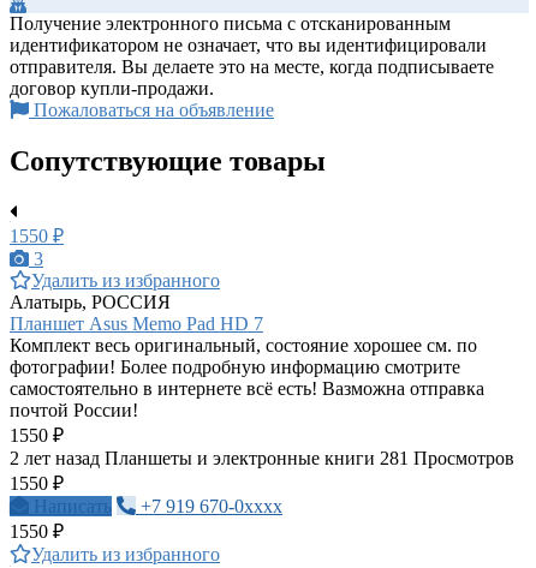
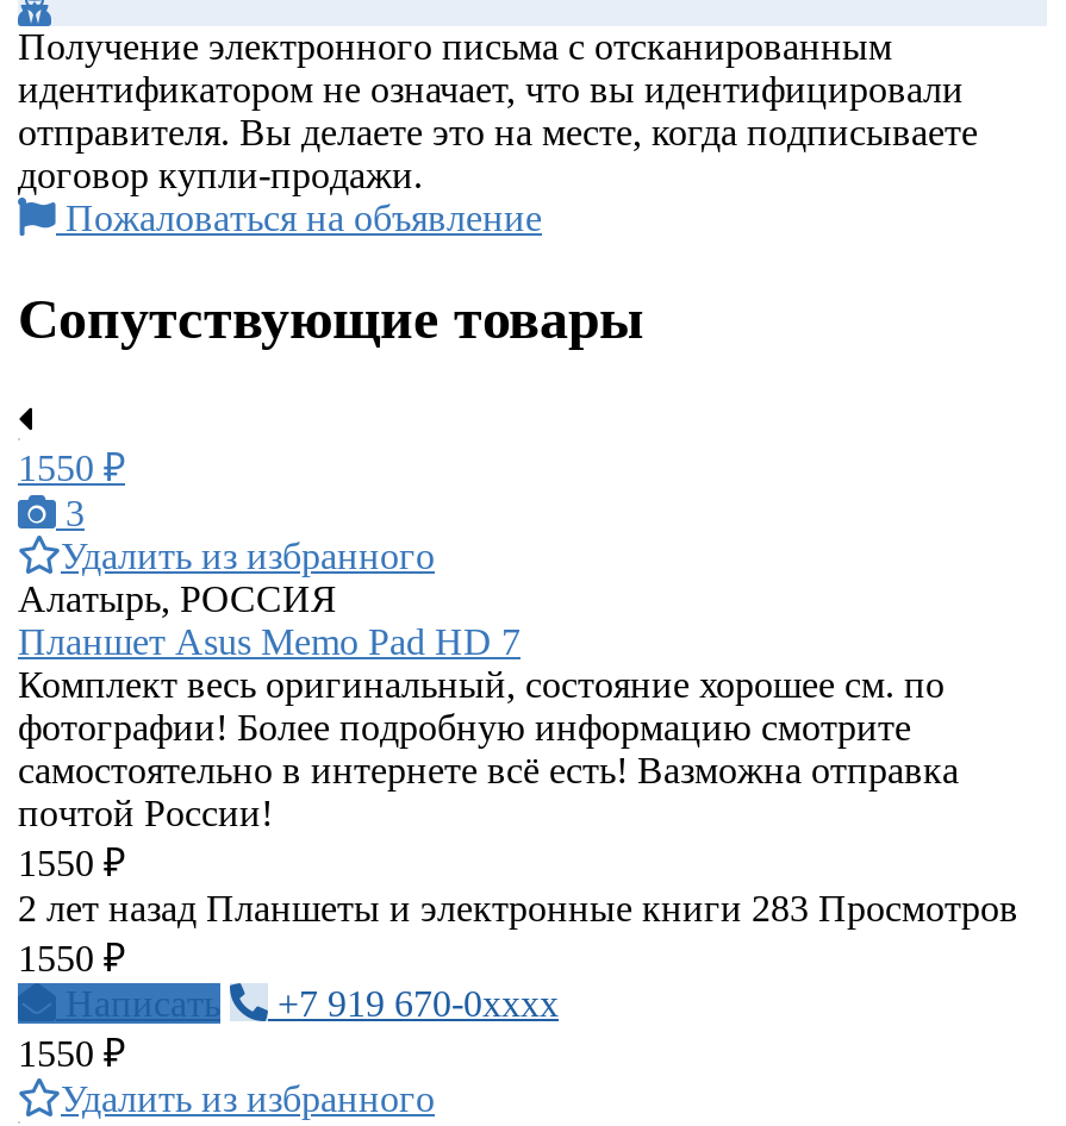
- 2 лет назад Планшеты и электронные книги 281 Просмотров
+ 2 лет назад Планшеты и электронные книги 283 Просмотров
